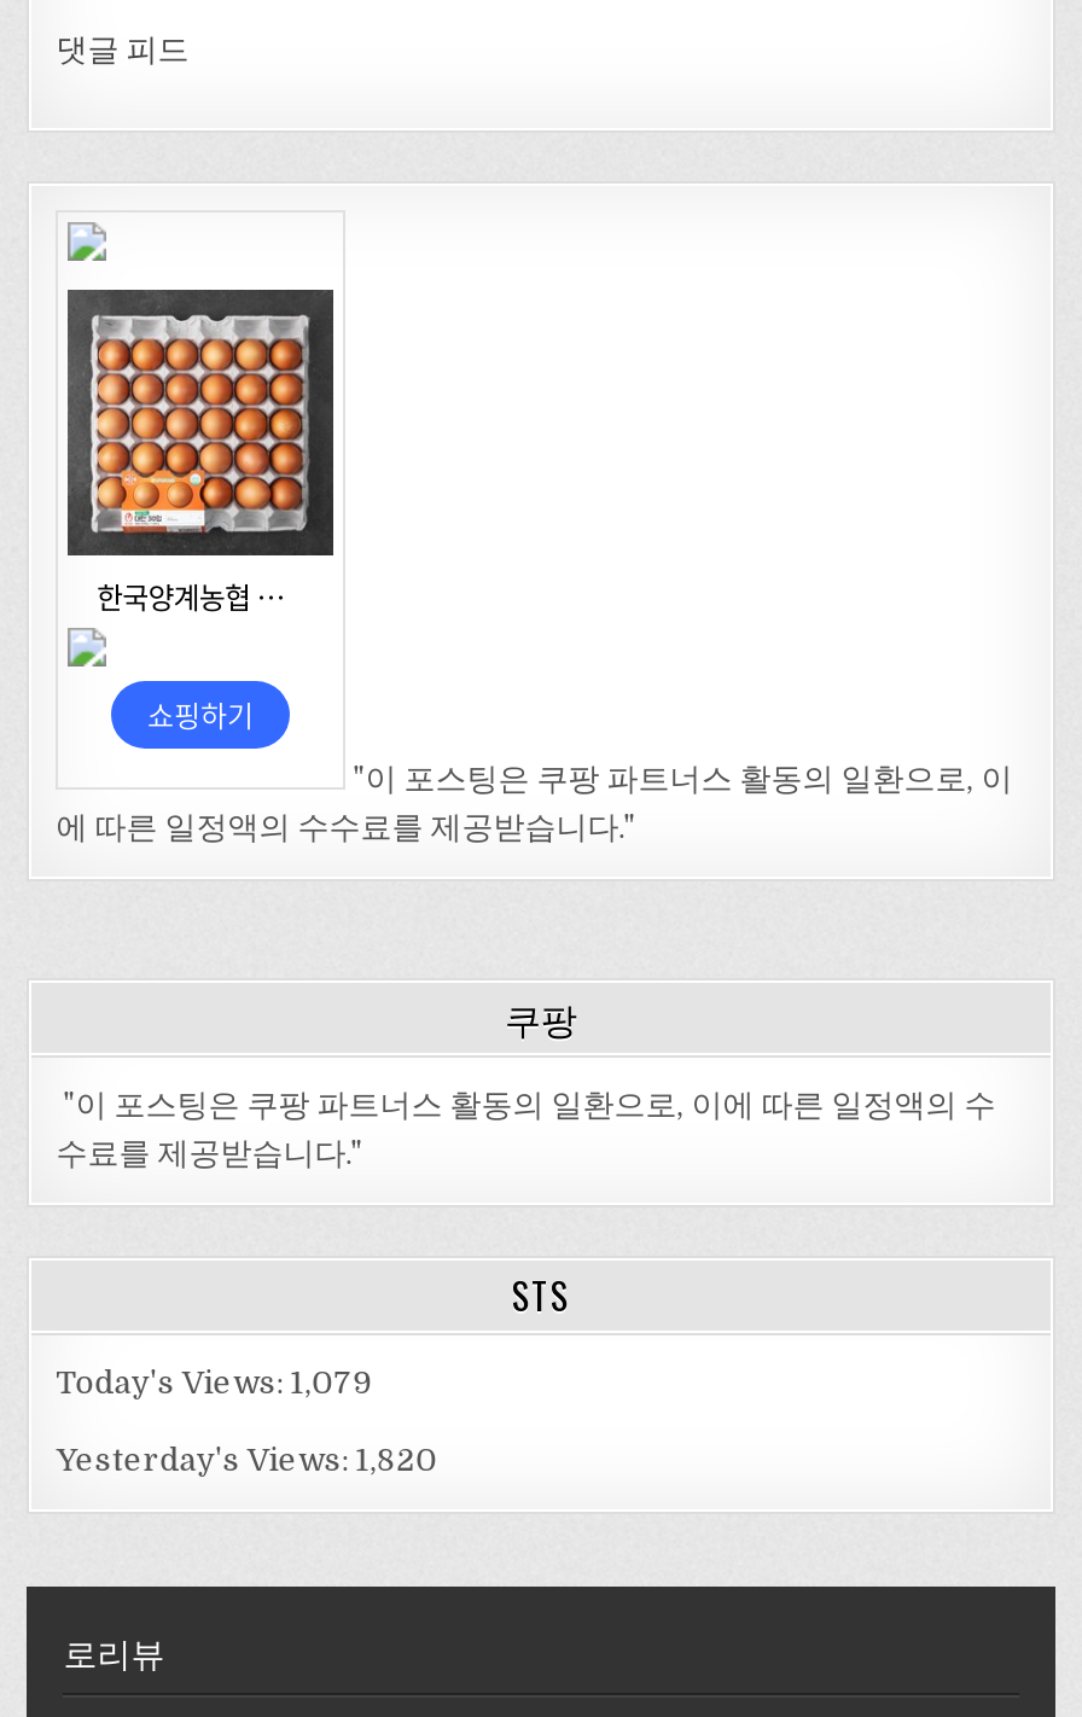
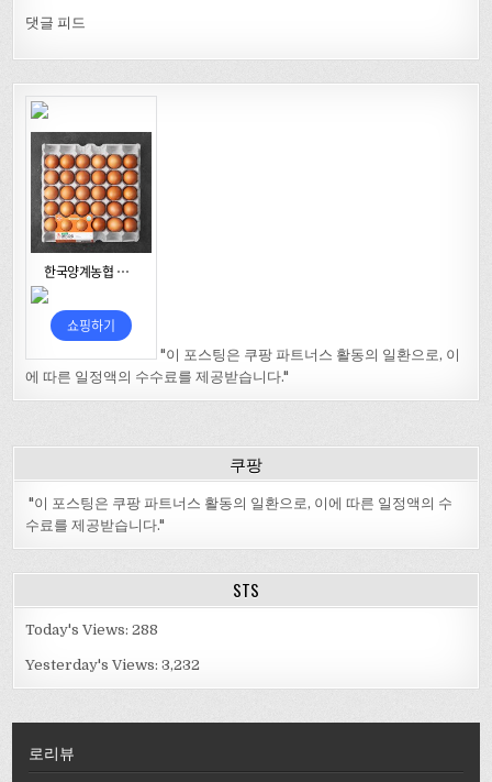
- Today's Views: 1,079
+ Today's Views: 288

- Yesterday's Views: 1,820
+ Yesterday's Views: 3,232
